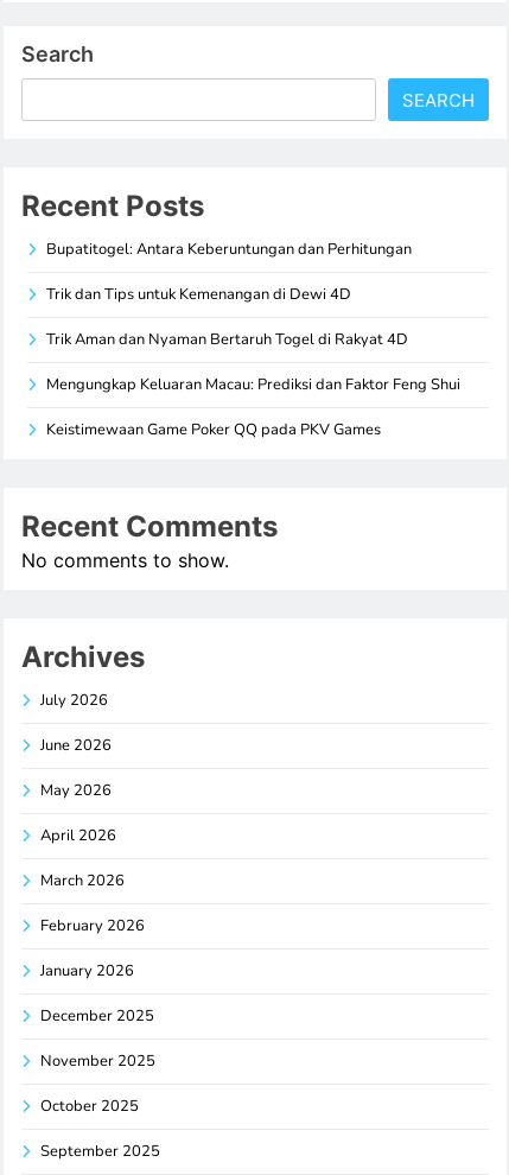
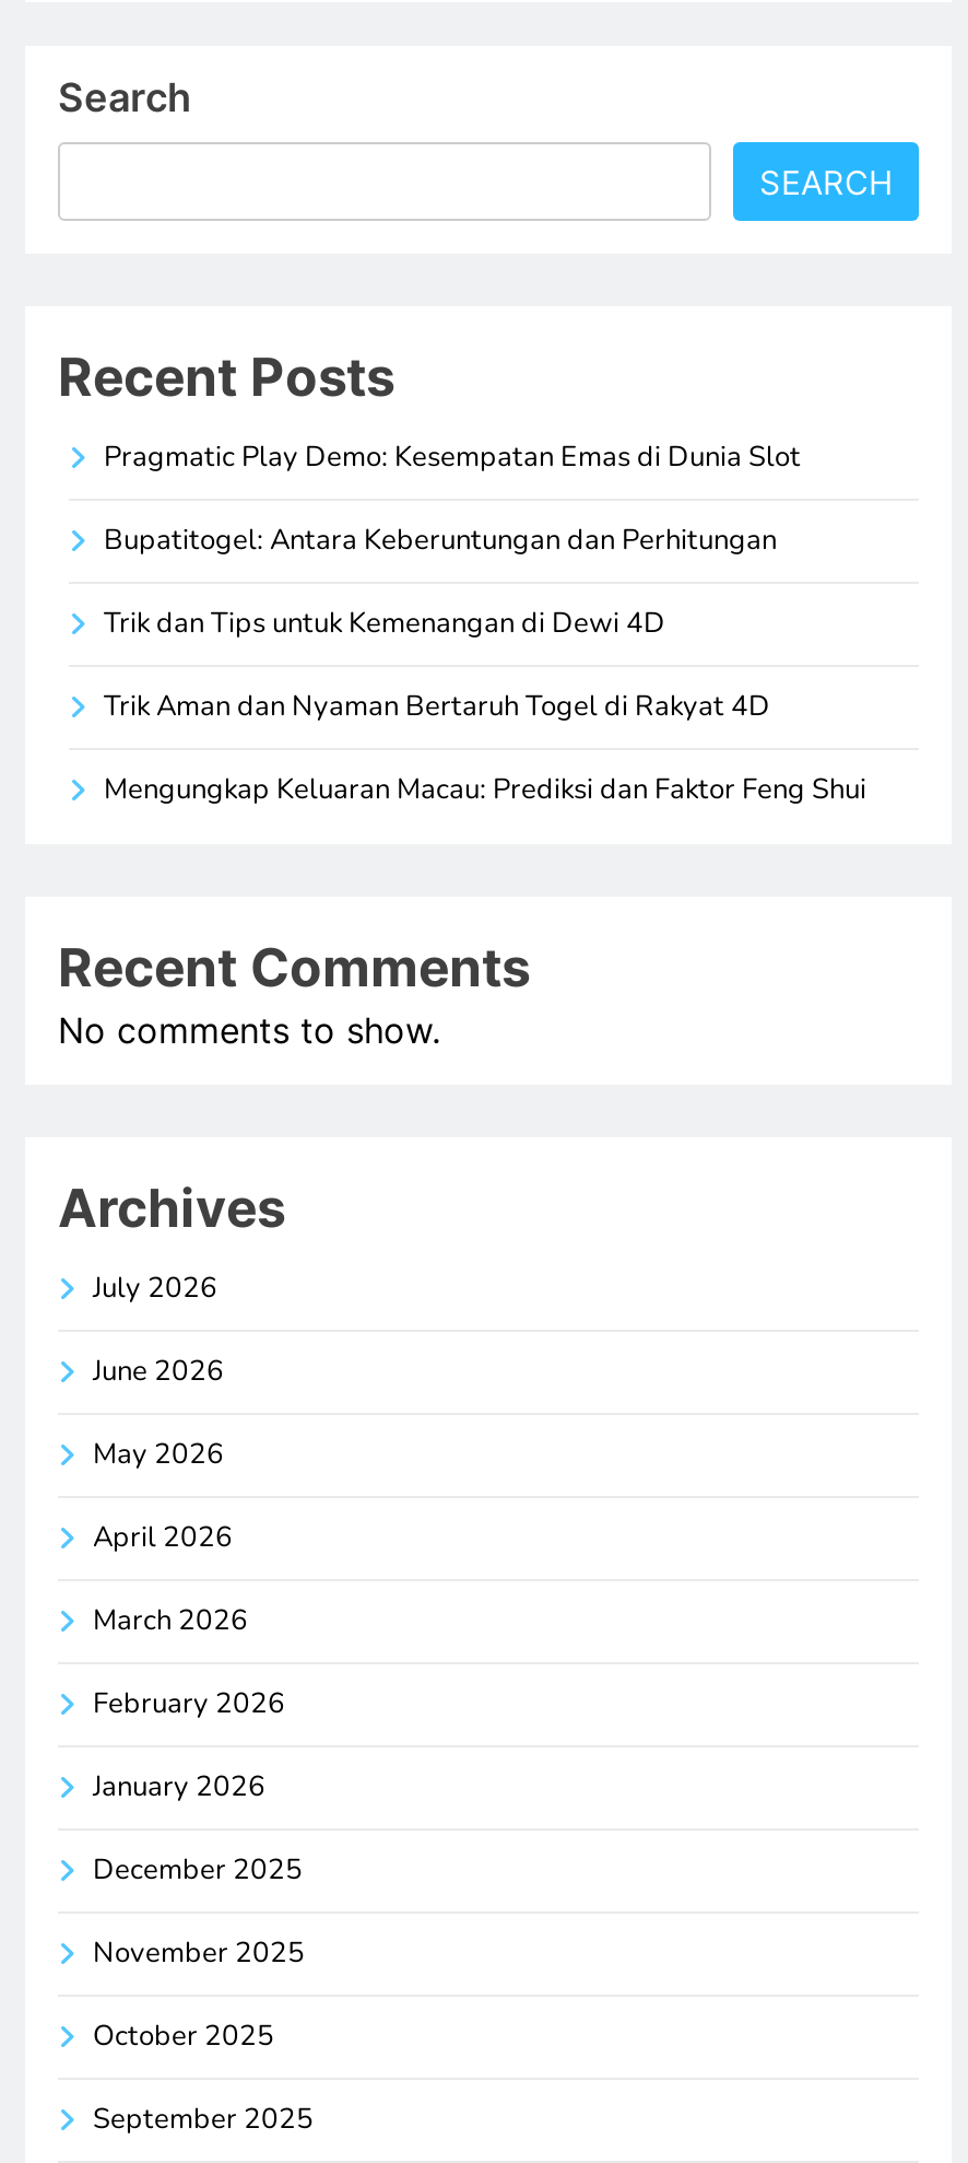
+ Pragmatic Play Demo: Kesempatan Emas di Dunia Slot

moved down: Bupatitogel: Antara Keberuntungan dan Perhitungan | Trik dan Tips untuk Kemenangan di Dewi 4D | Trik Aman dan Nyaman Bertaruh Togel di Rakyat 4D | Mengungkap Keluaran Macau: Prediksi dan Faktor Feng Shui

- Keistimewaan Game Poker QQ pada PKV Games
